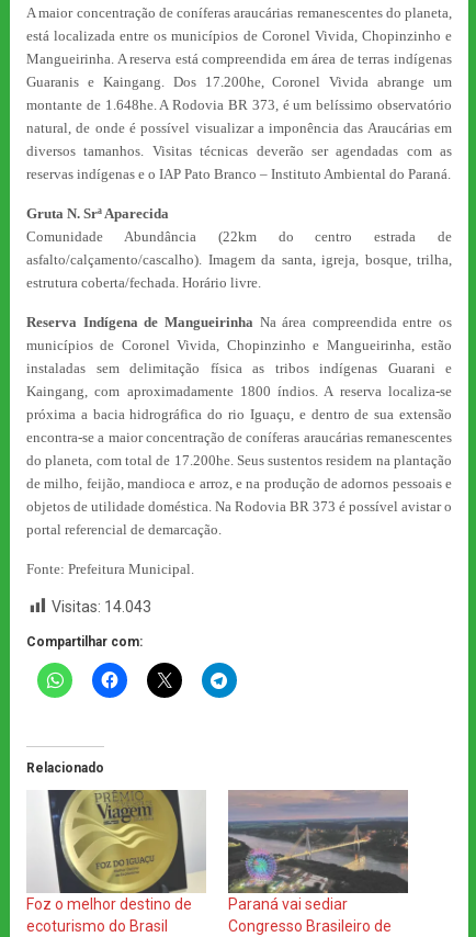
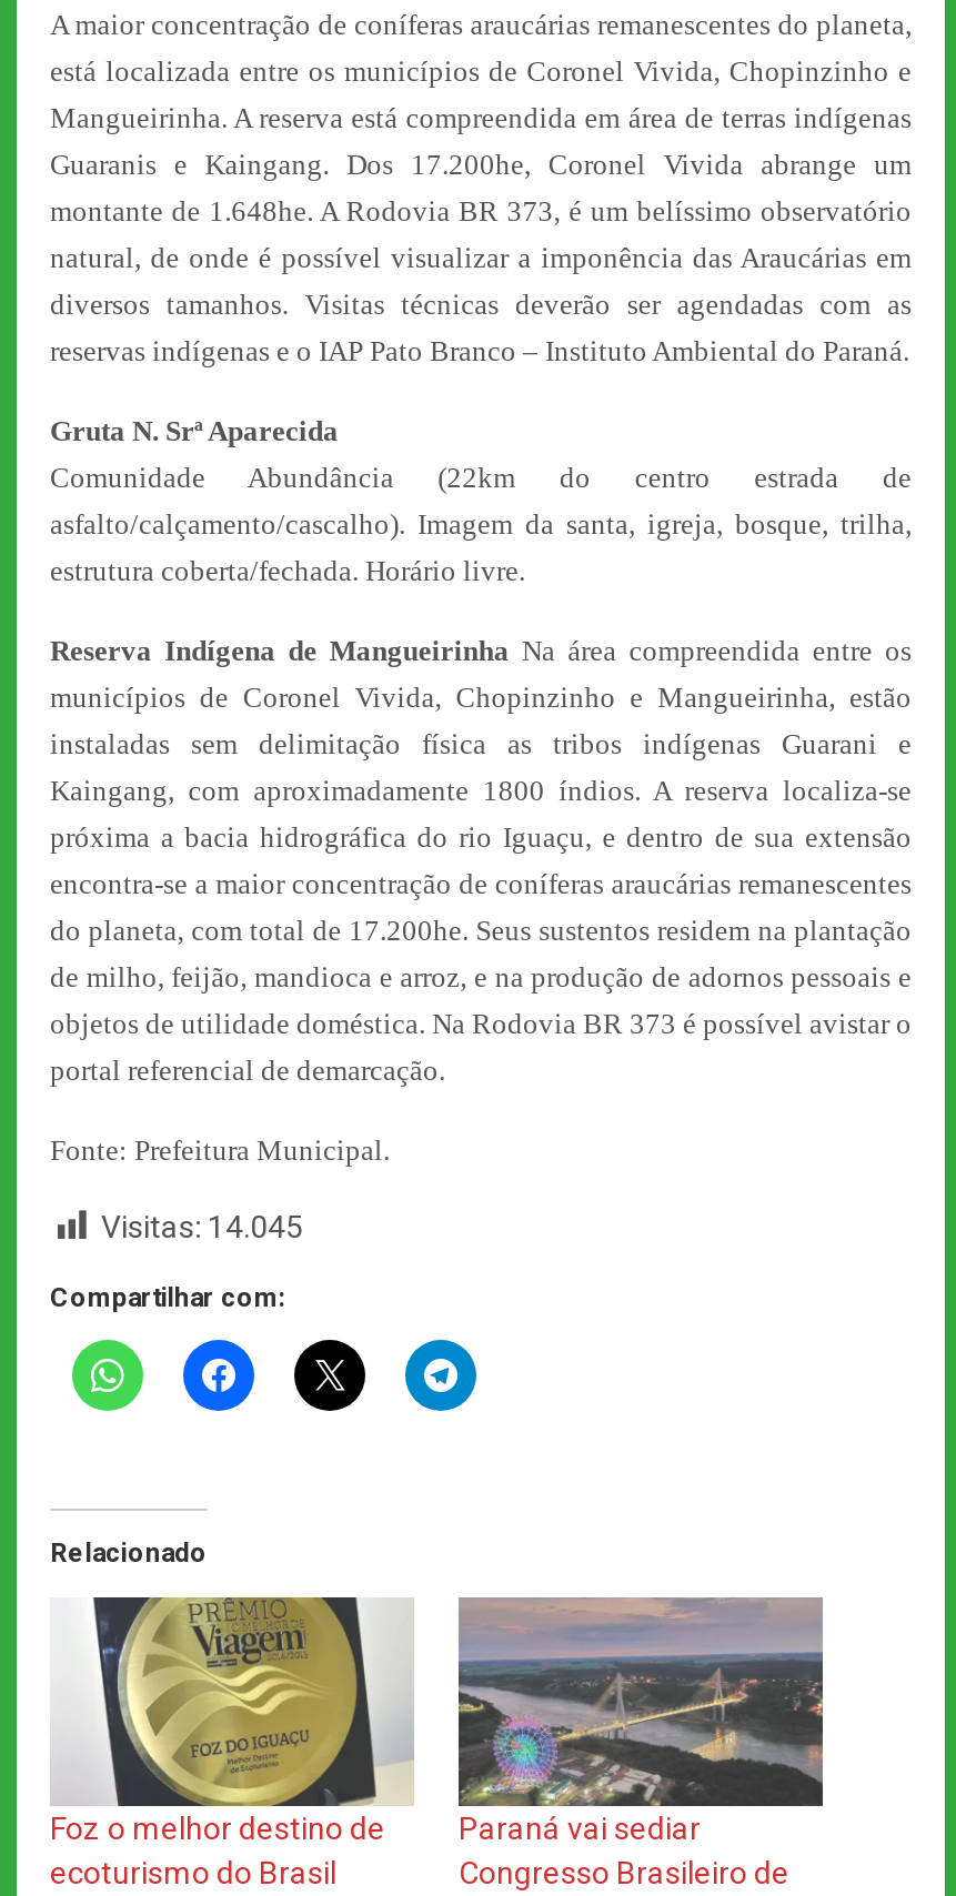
- Visitas: 14.043
+ Visitas: 14.045
